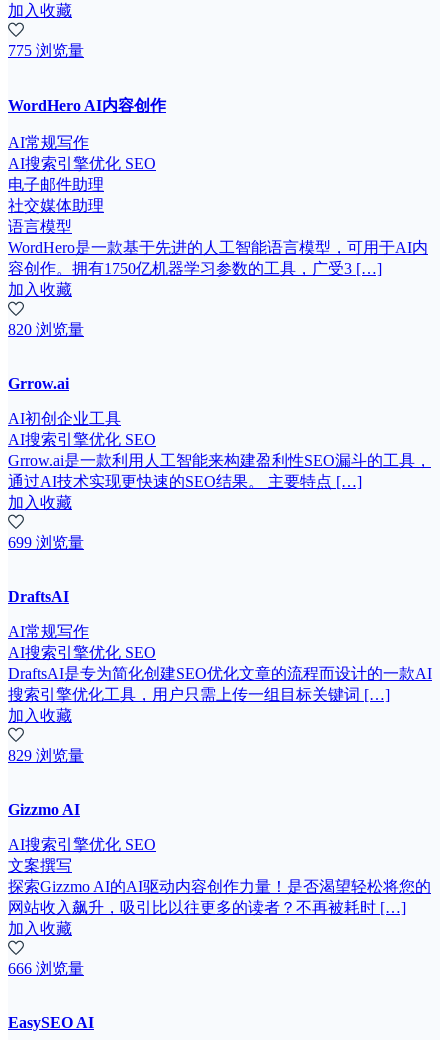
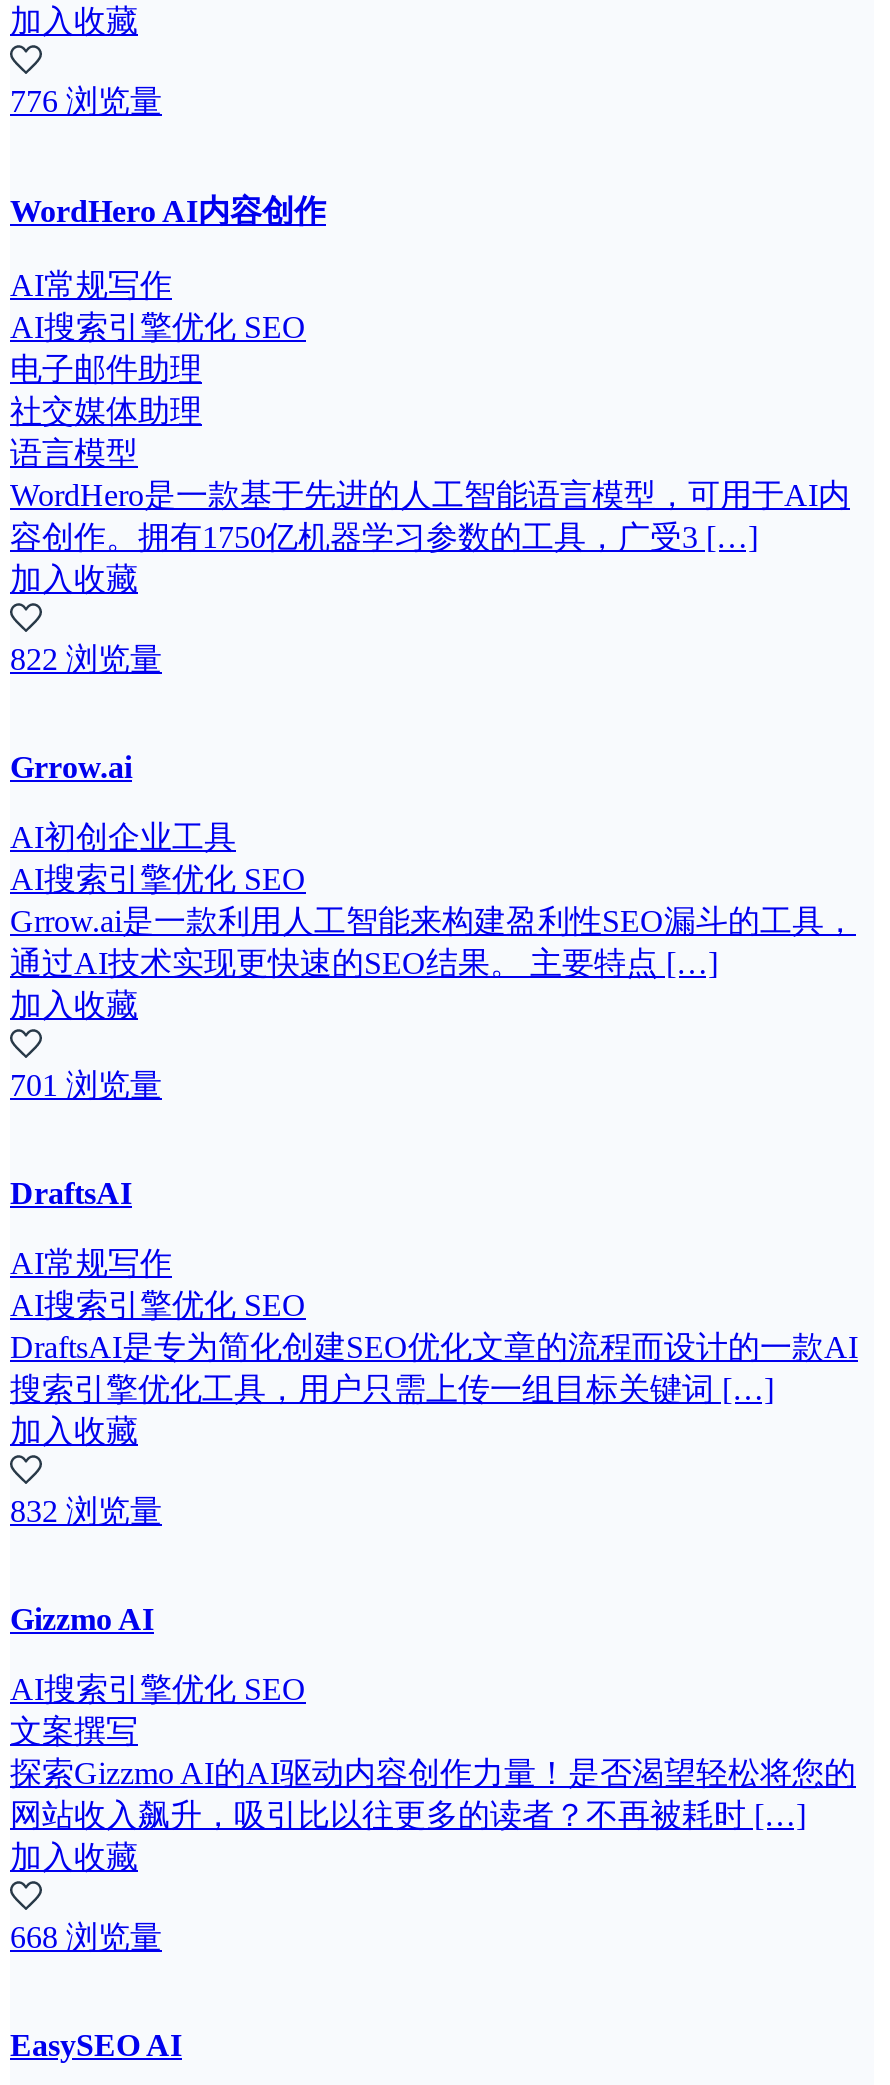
- 775 浏览量
+ 776 浏览量

- 820 浏览量
+ 822 浏览量

- 699 浏览量
+ 701 浏览量

- 829 浏览量
+ 832 浏览量

- 666 浏览量
+ 668 浏览量
